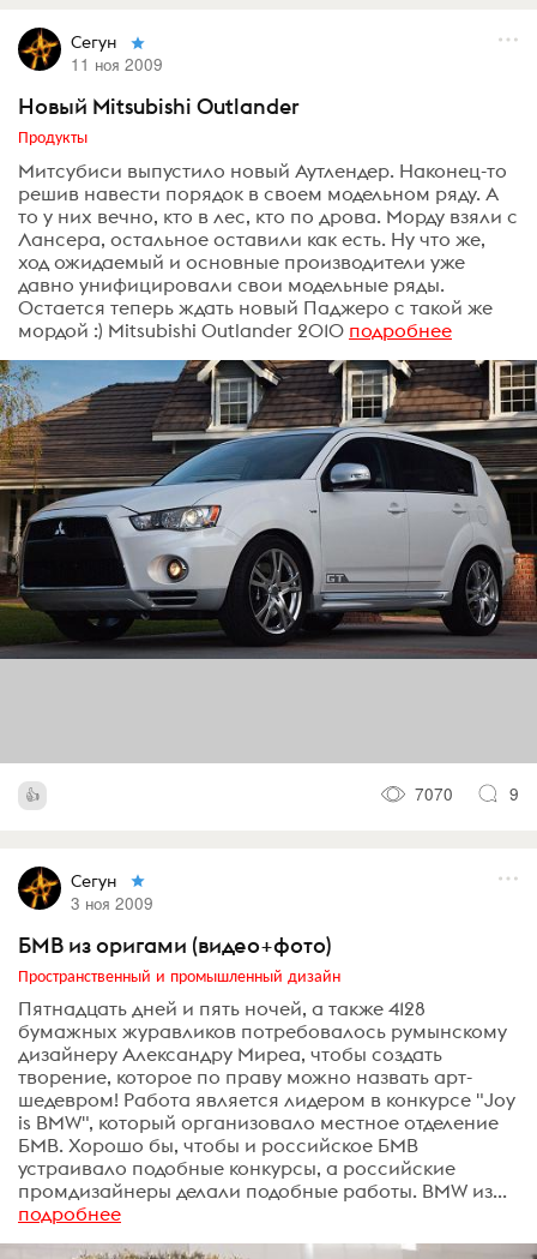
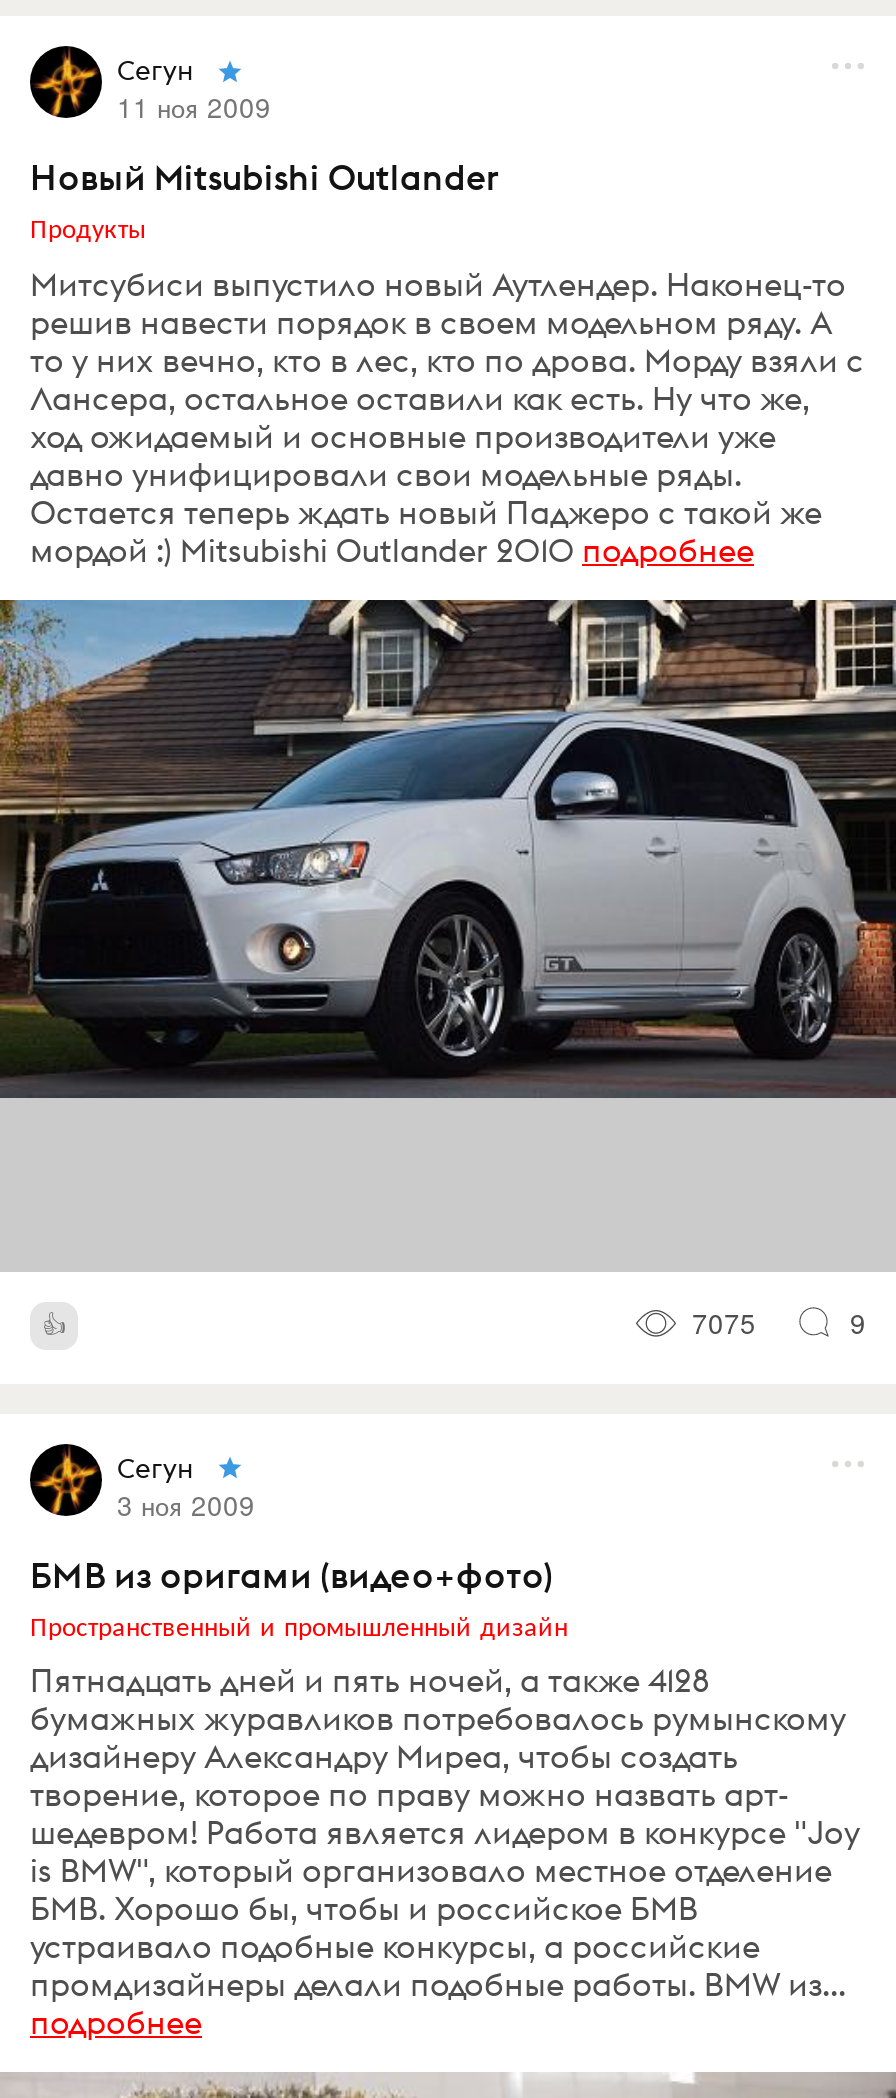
- 7070 9
+ 7075 9
